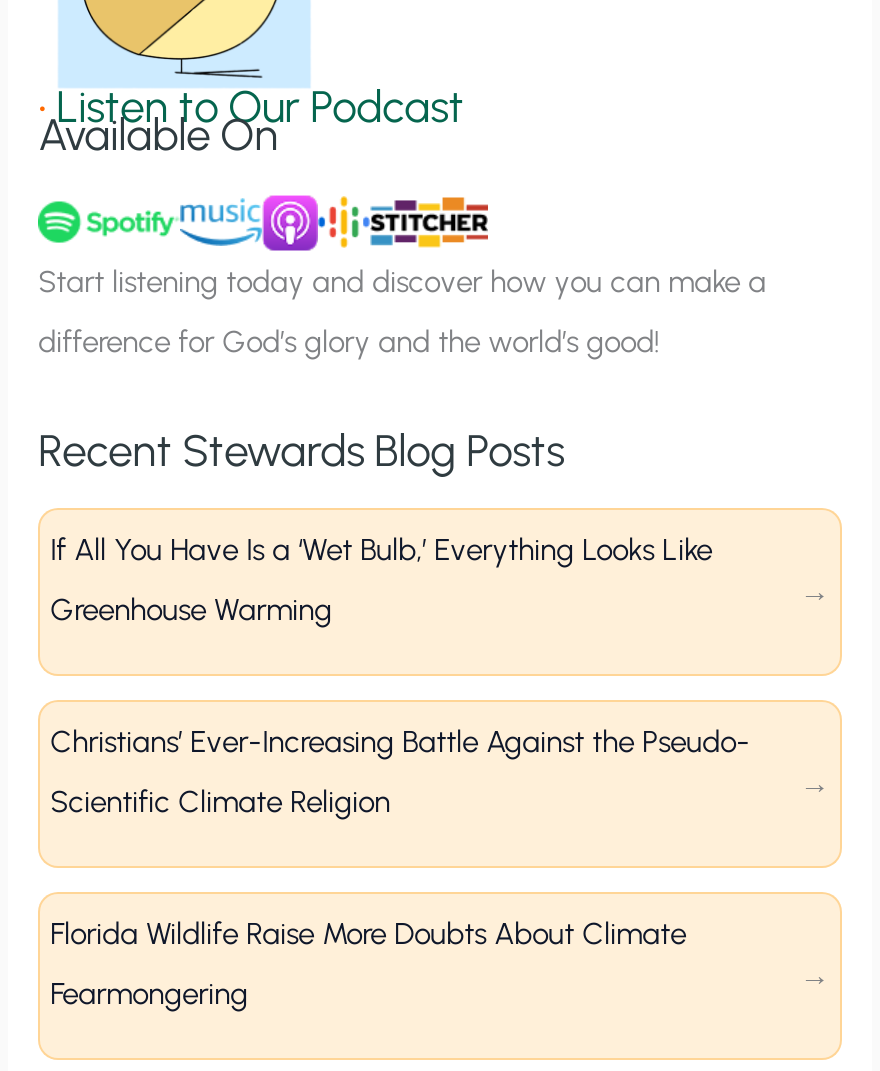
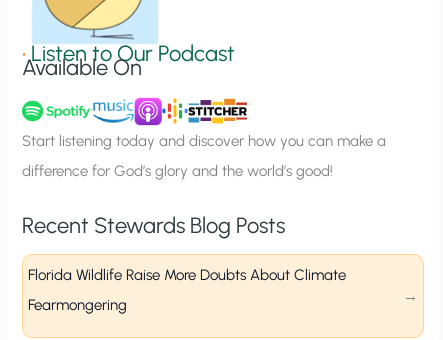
- If All You Have Is a ‘Wet Bulb,’ Everything Looks Like
- Greenhouse Warming

- [image]
- Christians’ Ever-Increasing Battle Against the Pseudo-
- Scientific Climate Religion
